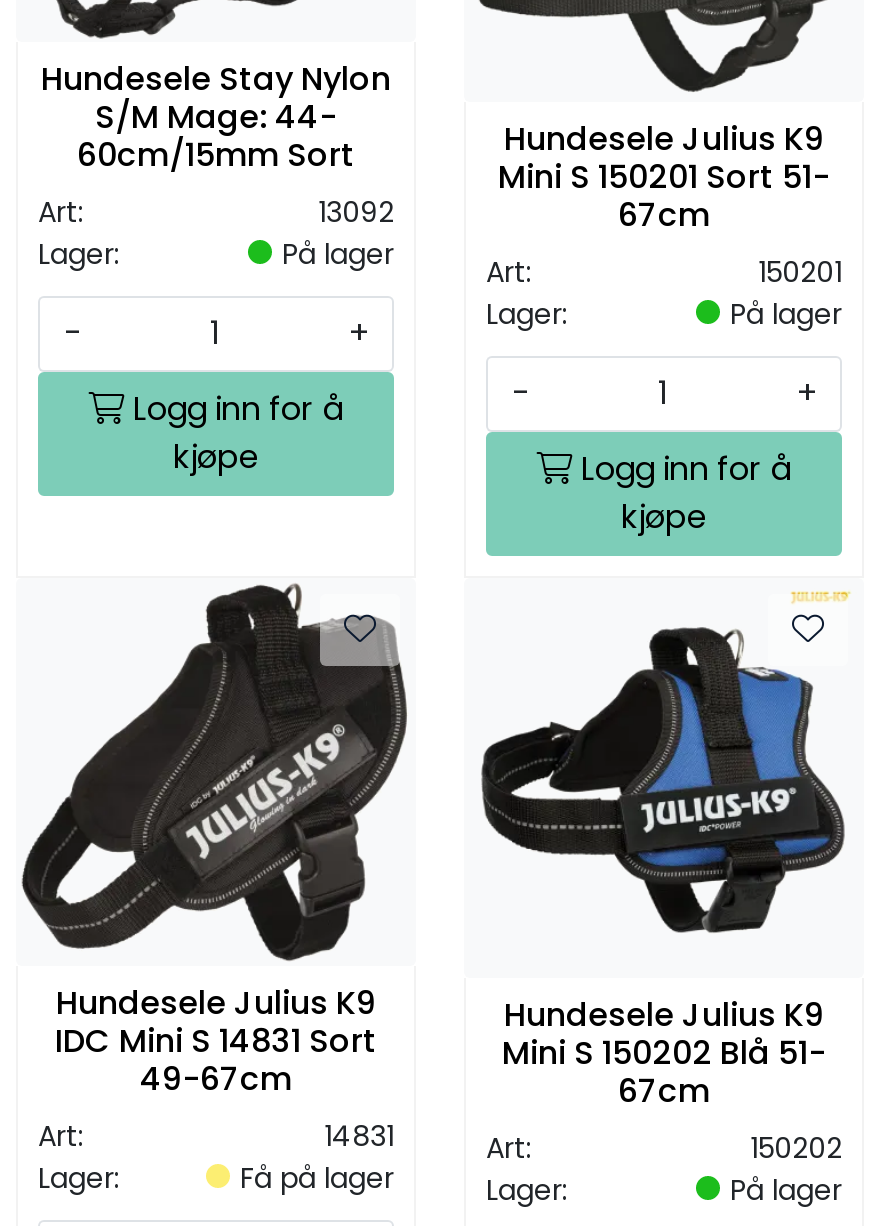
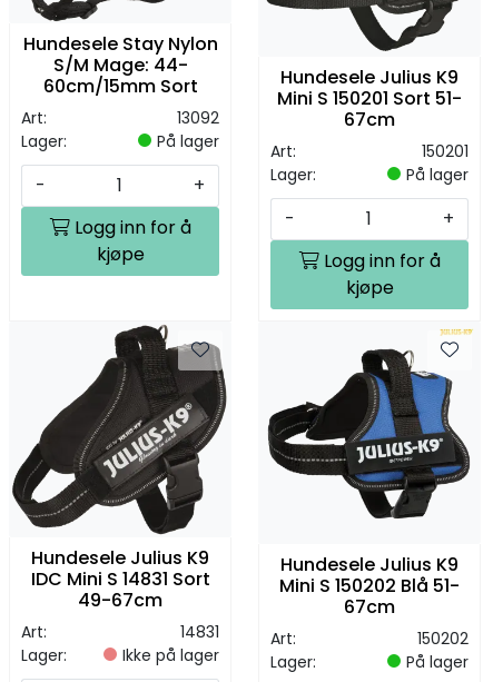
- Få på lager
+ Ikke på lager
